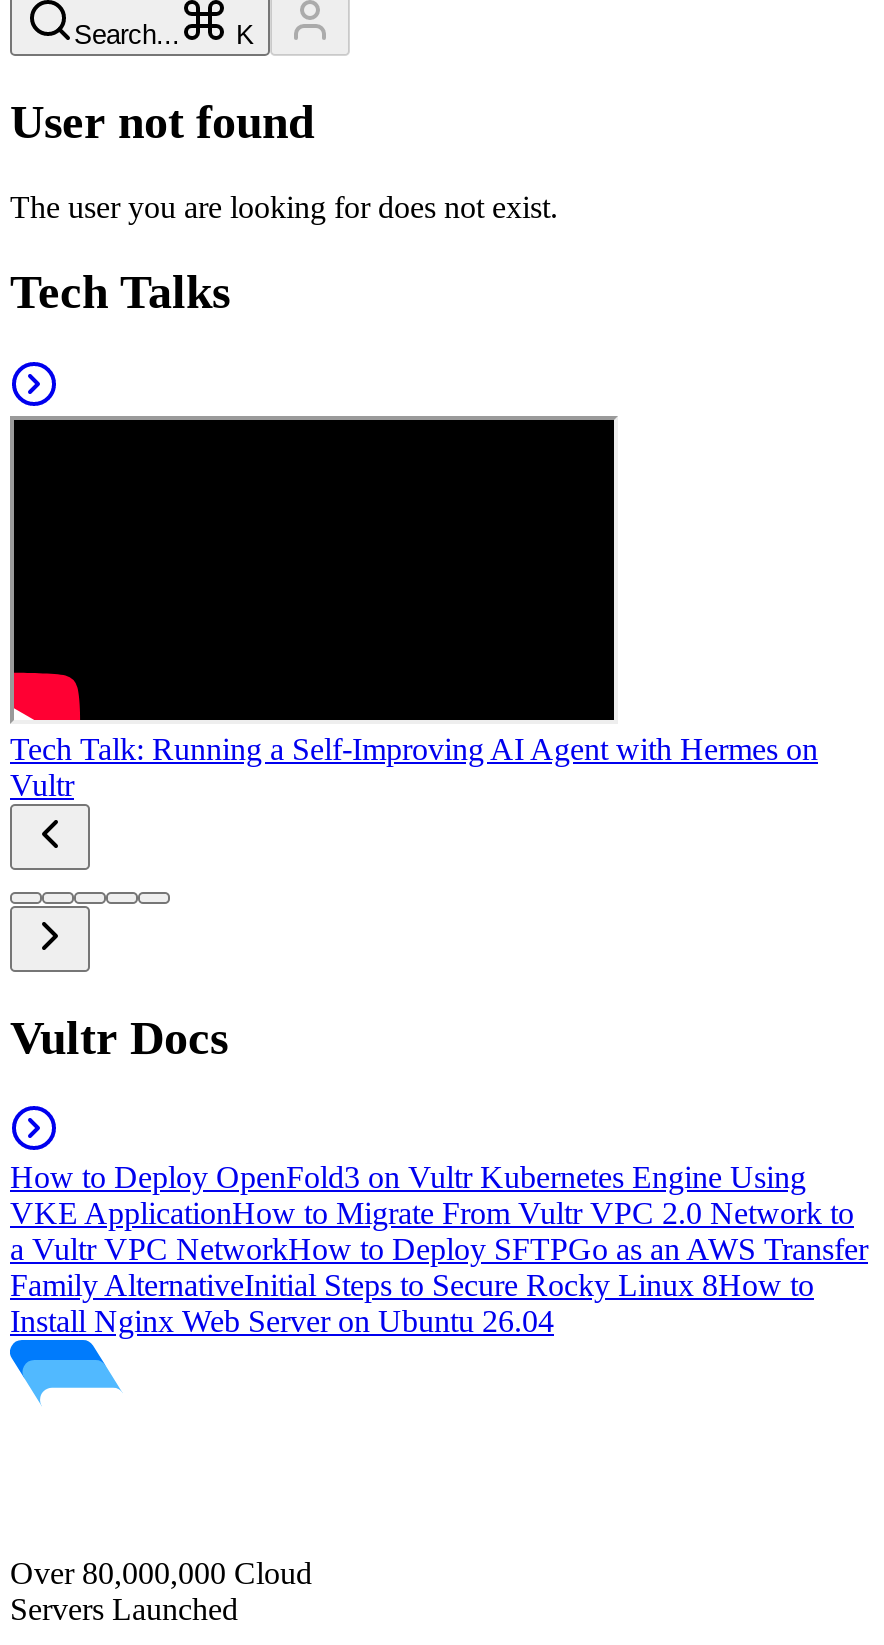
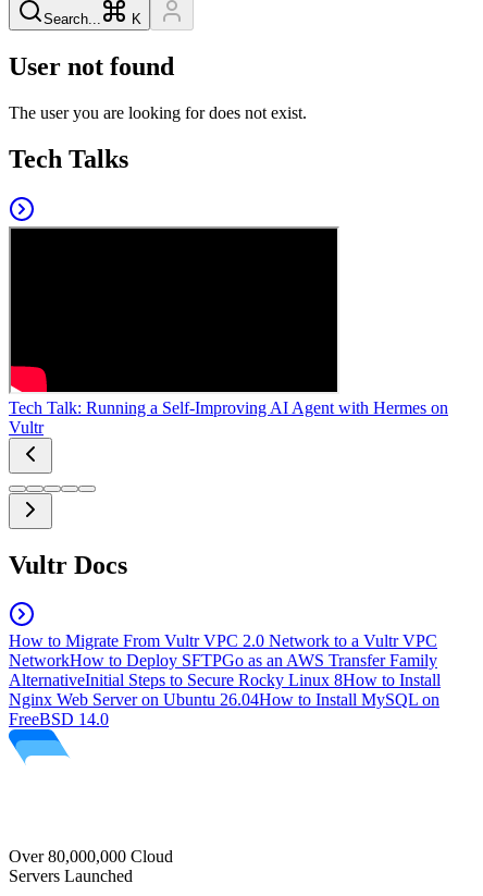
- How to Deploy OpenFold3 on Vultr Kubernetes Engine Using
- VKE ApplicationHow to Migrate From Vultr VPC 2.0 Network to
- a Vultr VPC NetworkHow to Deploy SFTPGo as an AWS Transfer
- Family AlternativeInitial Steps to Secure Rocky Linux 8How to
- Install Nginx Web Server on Ubuntu 26.04
+ How to Migrate From Vultr VPC 2.0 Network to a Vultr VPC
+ NetworkHow to Deploy SFTPGo as an AWS Transfer Family
+ AlternativeInitial Steps to Secure Rocky Linux 8How to Install
+ Nginx Web Server on Ubuntu 26.04How to Install MySQL on
+ FreeBSD 14.0
